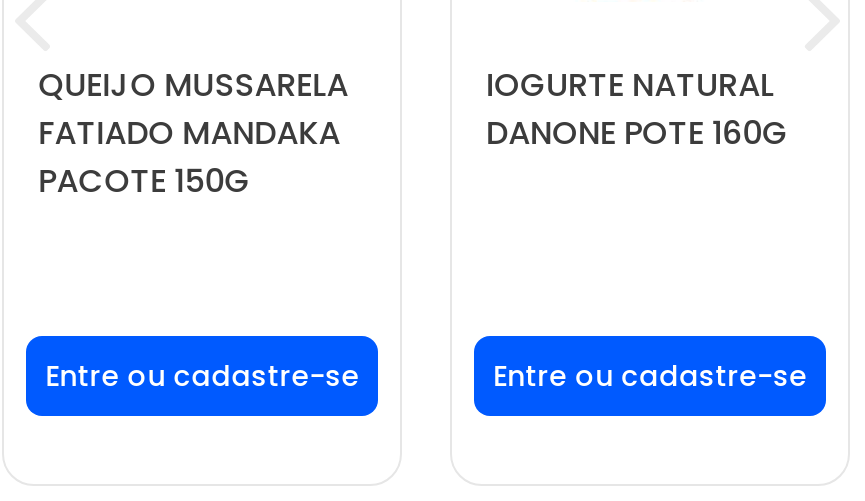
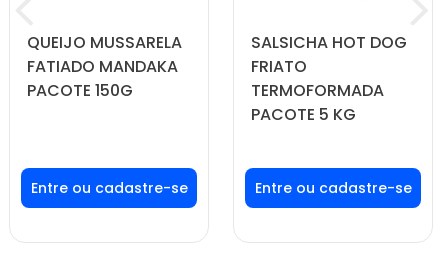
- IOGURTE NATURAL
- DANONE POTE 160G
+ SALSICHA HOT DOG
+ FRIATO
+ TERMOFORMADA
+ PACOTE 5 KG
